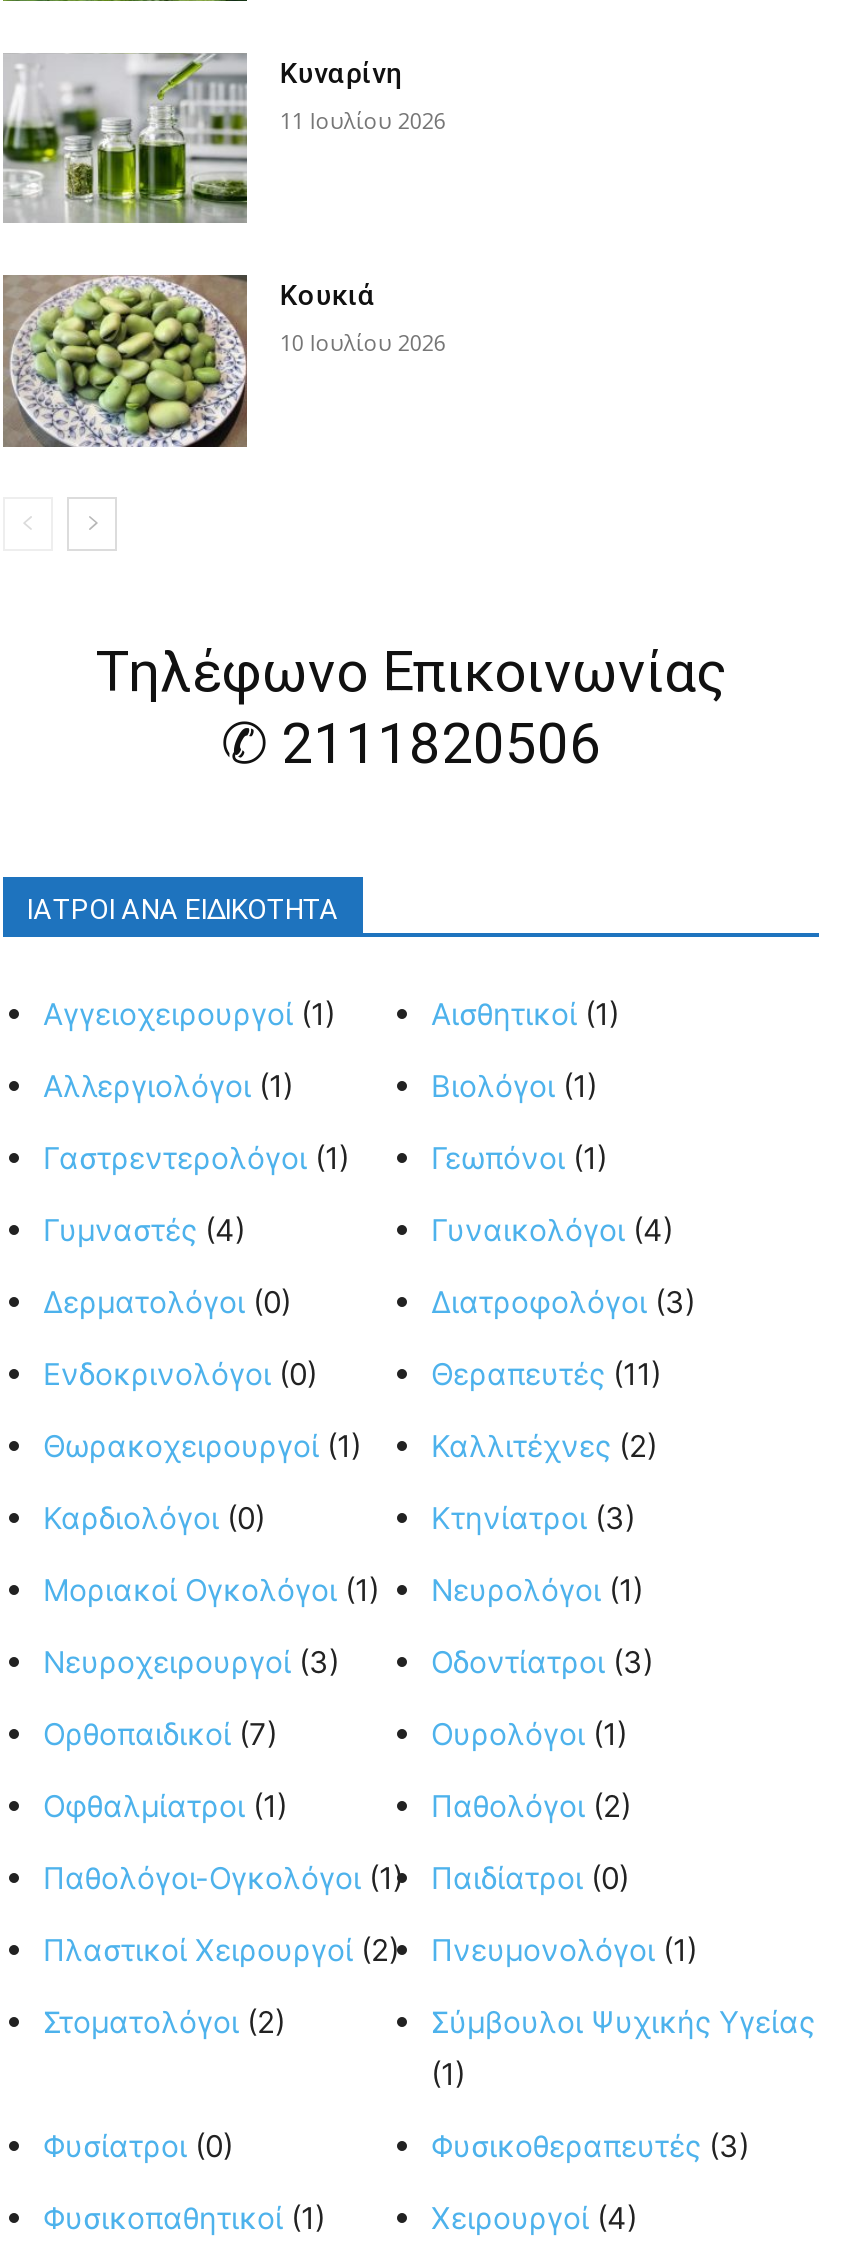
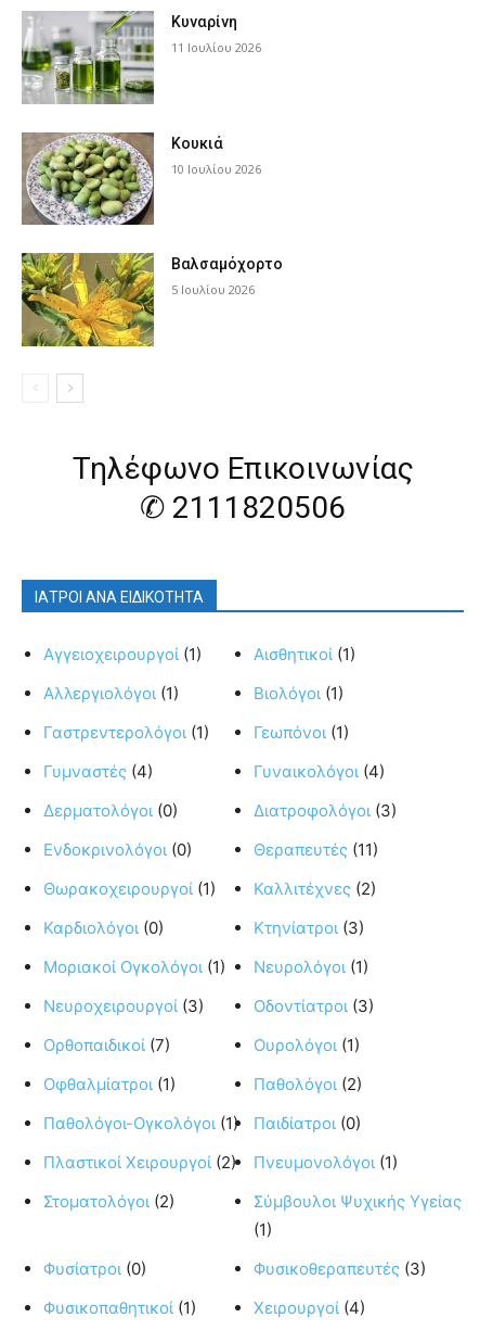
+ [image]
+ Βαλσαμόχορτο
+ 5 Ιουλίου 2026
